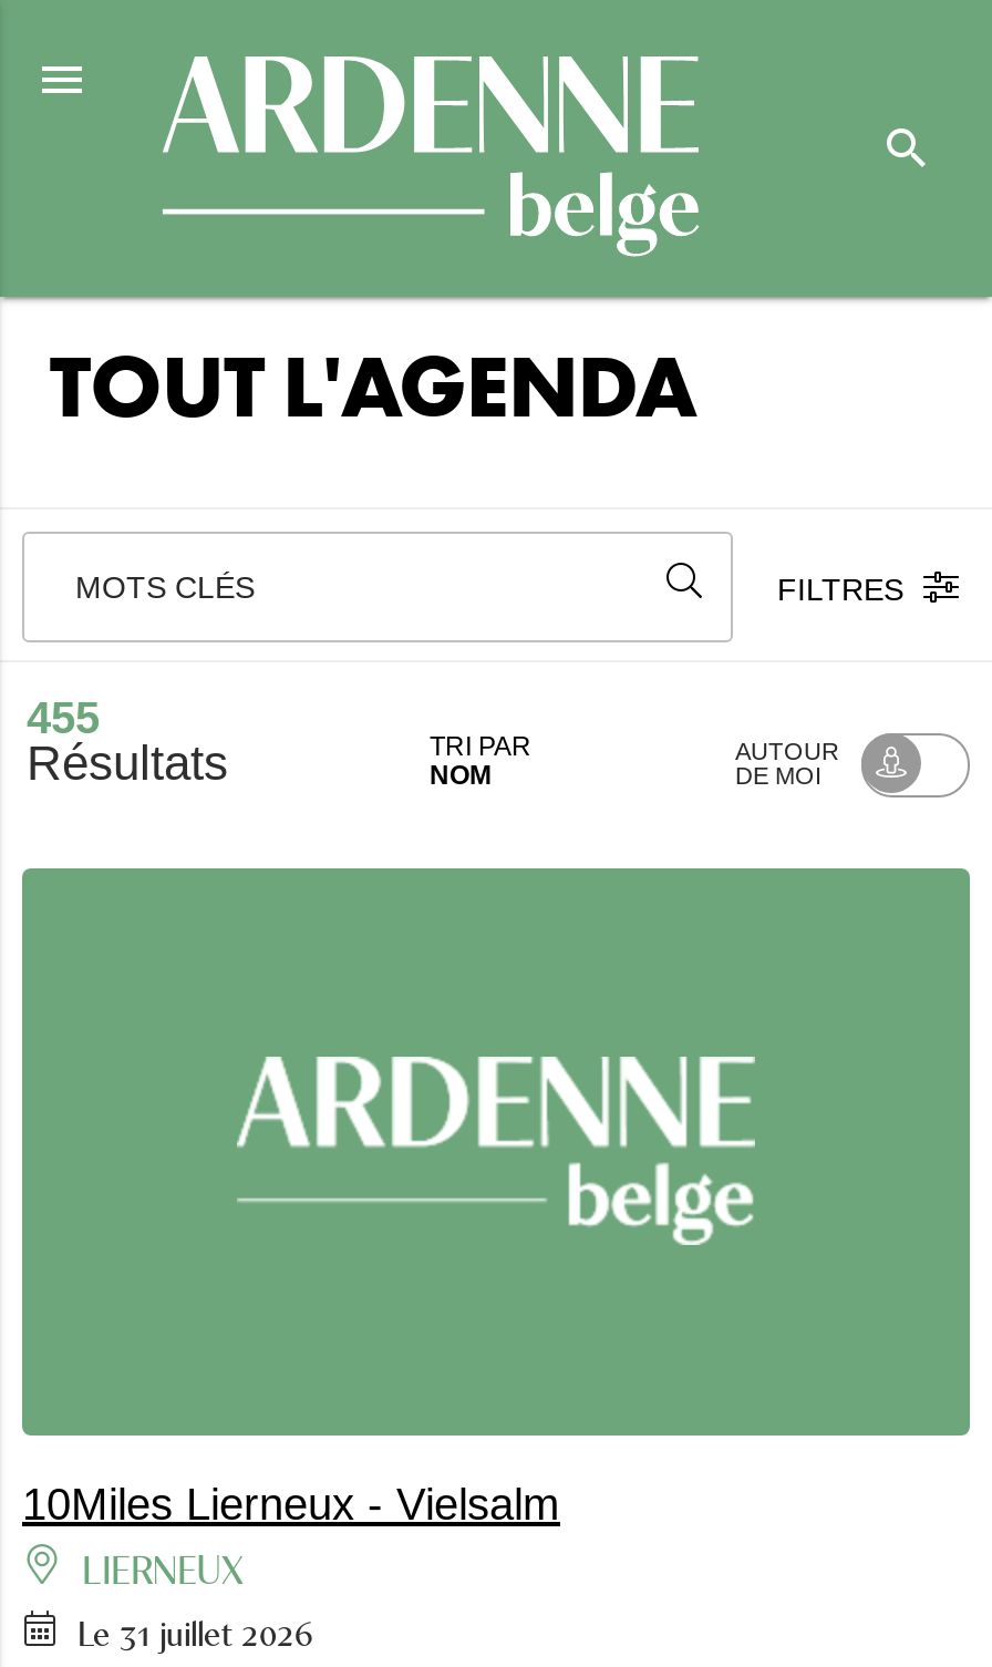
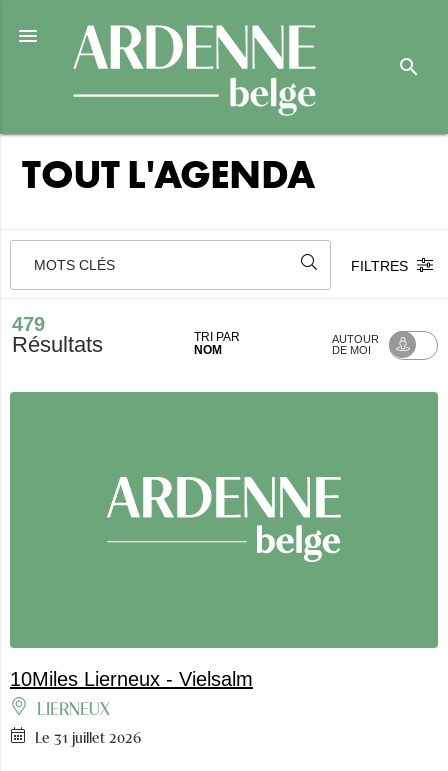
- 455
+ 479
